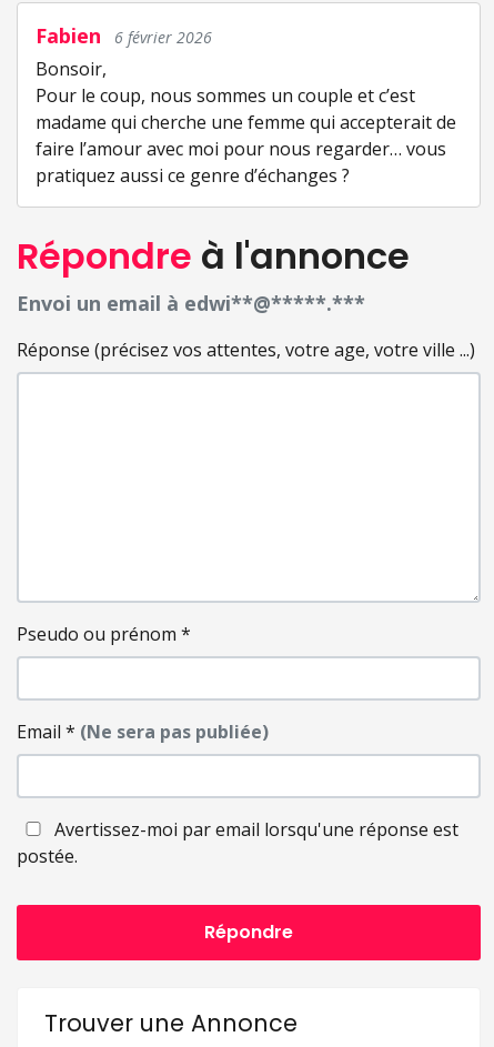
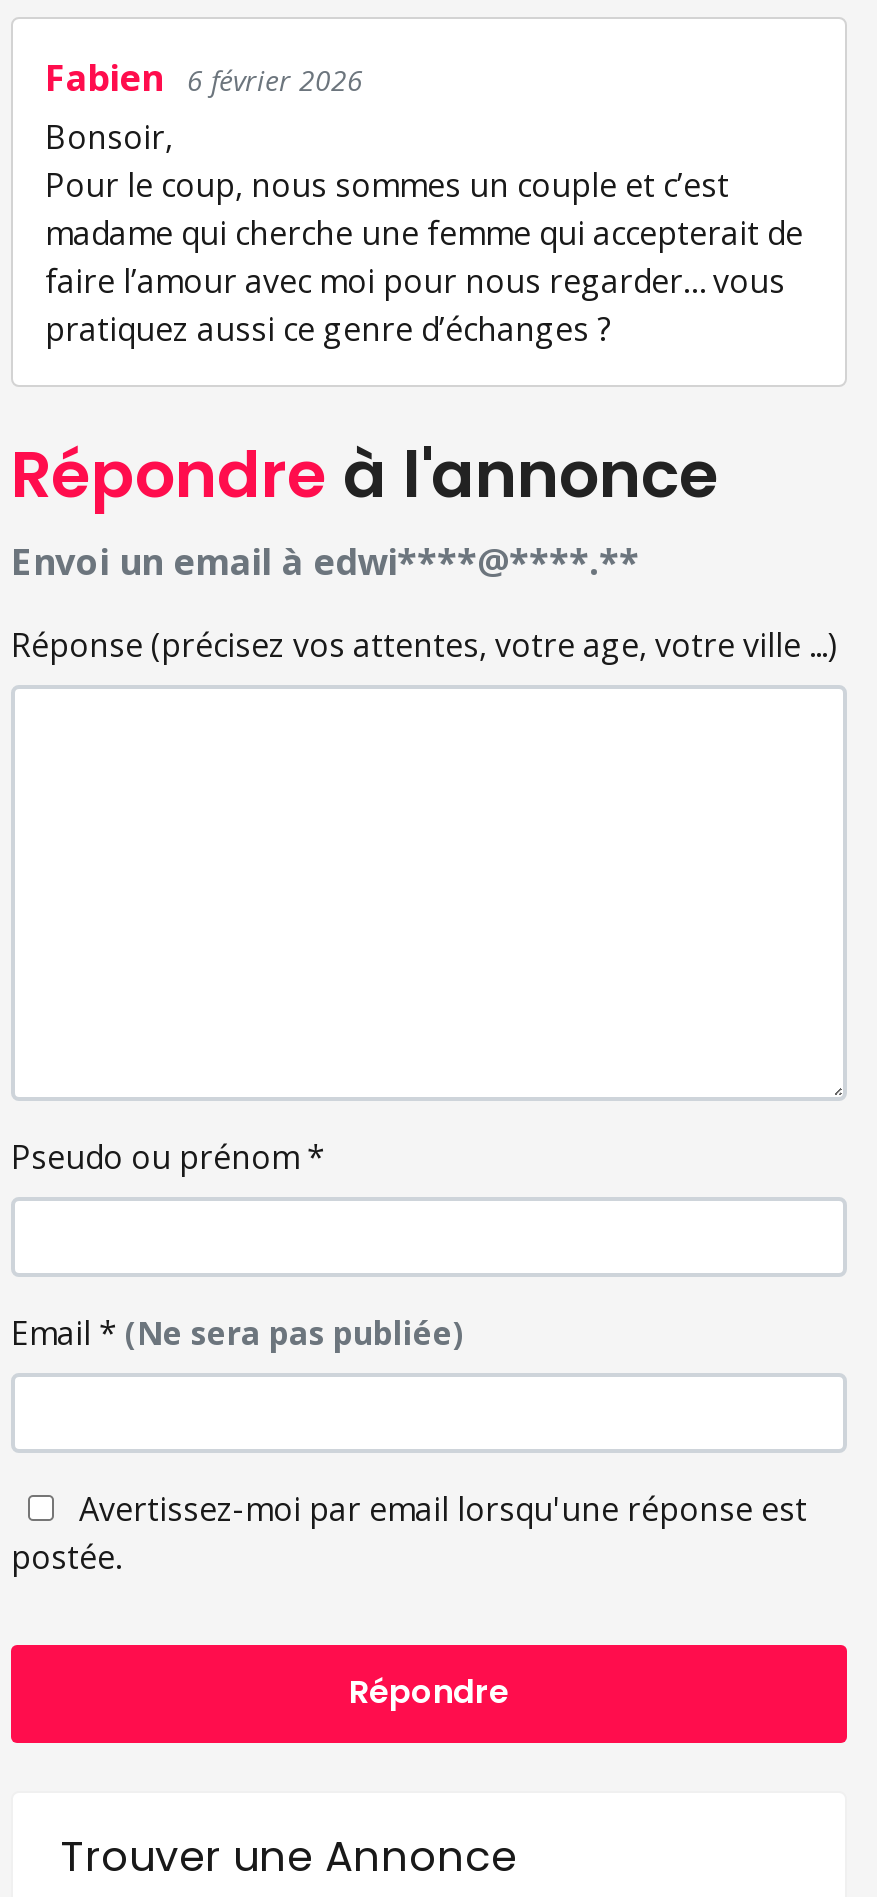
- Envoi un email à edwi**@*****.***
+ Envoi un email à edwi****@****.**
